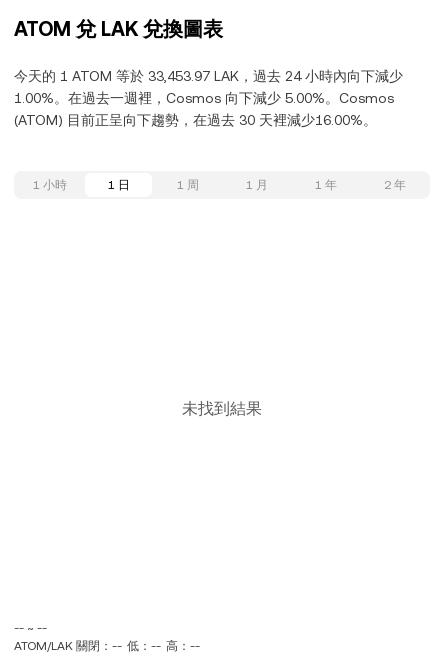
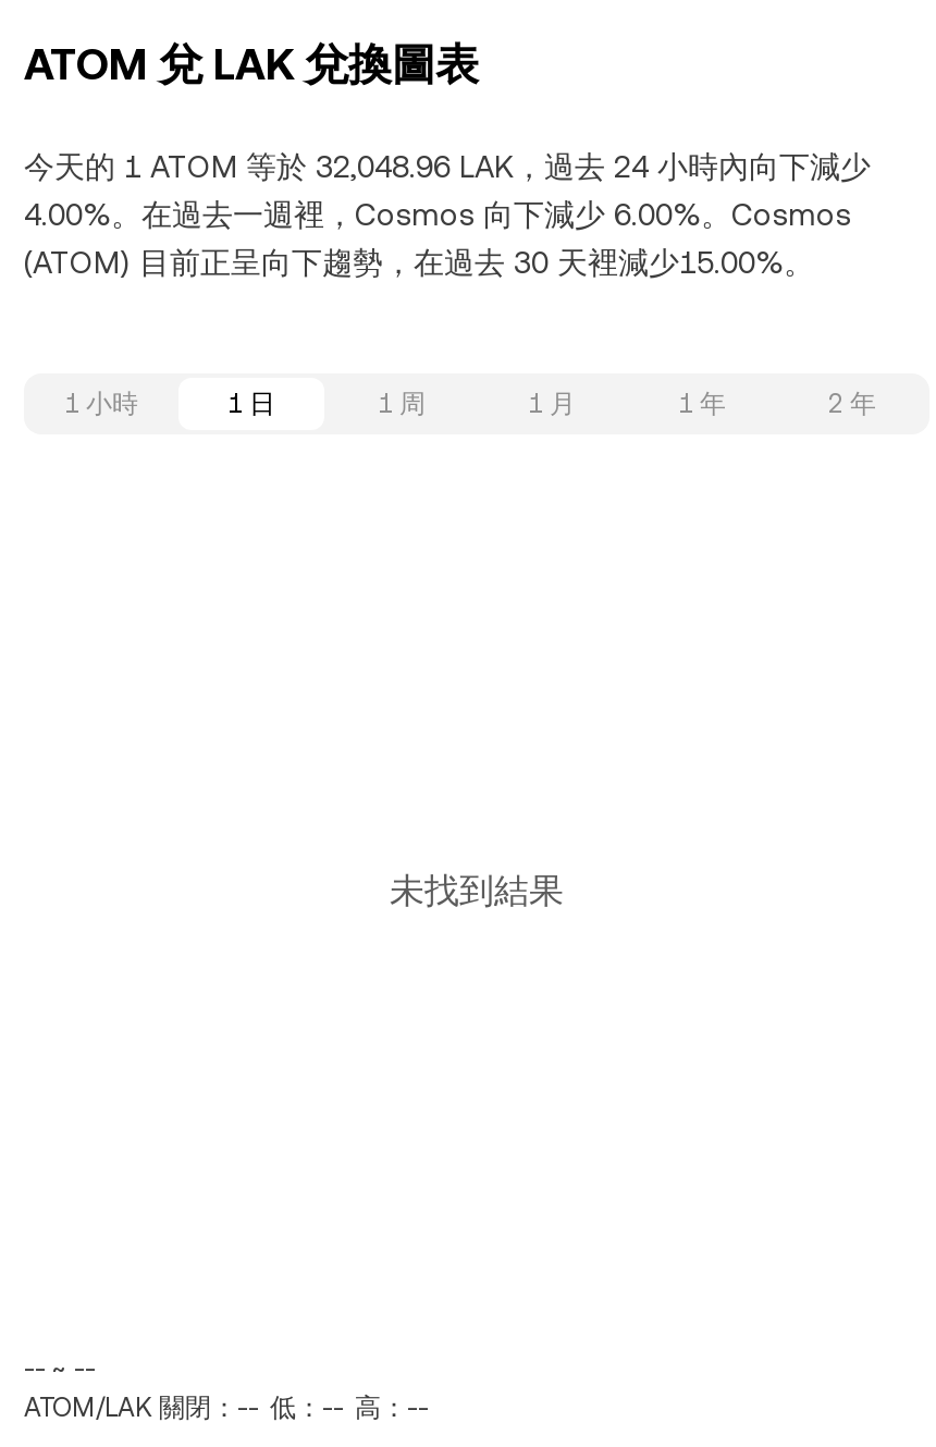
- 今天的 1 ATOM 等於 33,453.97 LAK，過去 24 小時內向下減少
+ 今天的 1 ATOM 等於 32,048.96 LAK，過去 24 小時內向下減少

- 1.00%。在過去一週裡，Cosmos 向下減少 5.00%。Cosmos
+ 4.00%。在過去一週裡，Cosmos 向下減少 6.00%。Cosmos

- (ATOM) 目前正呈向下趨勢，在過去 30 天裡減少16.00%。
+ (ATOM) 目前正呈向下趨勢，在過去 30 天裡減少15.00%。
